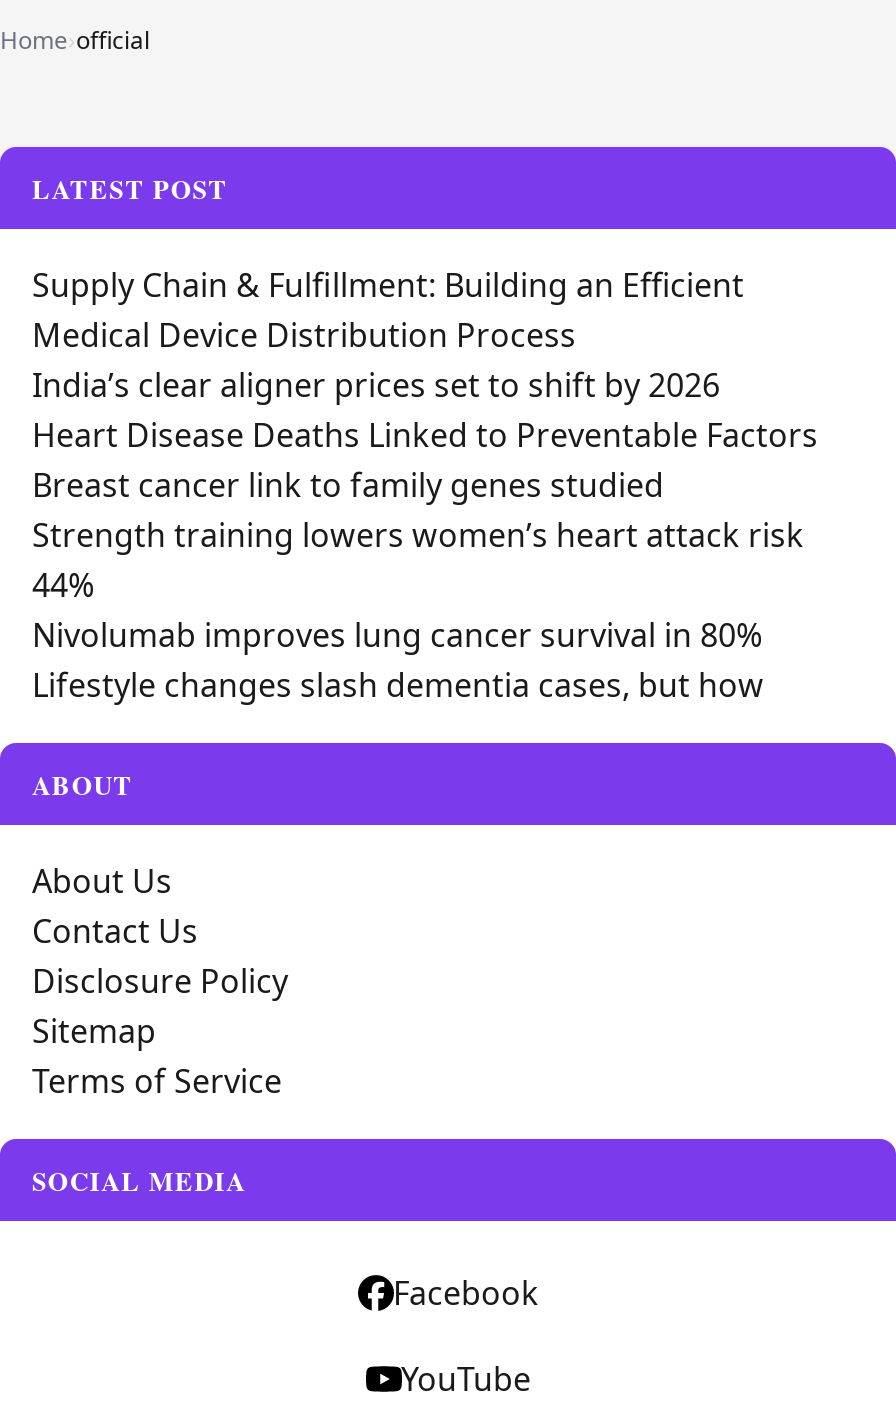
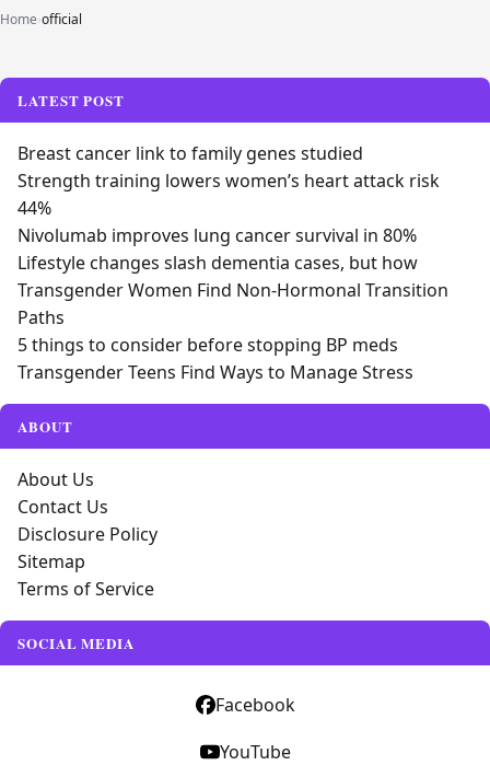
- Supply Chain & Fulfillment: Building an Efficient
- Medical Device Distribution Process
- India’s clear aligner prices set to shift by 2026
- Heart Disease Deaths Linked to Preventable Factors

moved up: Breast cancer link to family genes studied | Strength training lowers women’s heart attack risk | 44% | Nivolumab improves lung cancer survival in 80% | Lifestyle changes slash dementia cases, but how

+ Transgender Women Find Non‑Hormonal Transition
+ Paths
+ 5 things to consider before stopping BP meds
+ Transgender Teens Find Ways to Manage Stress
